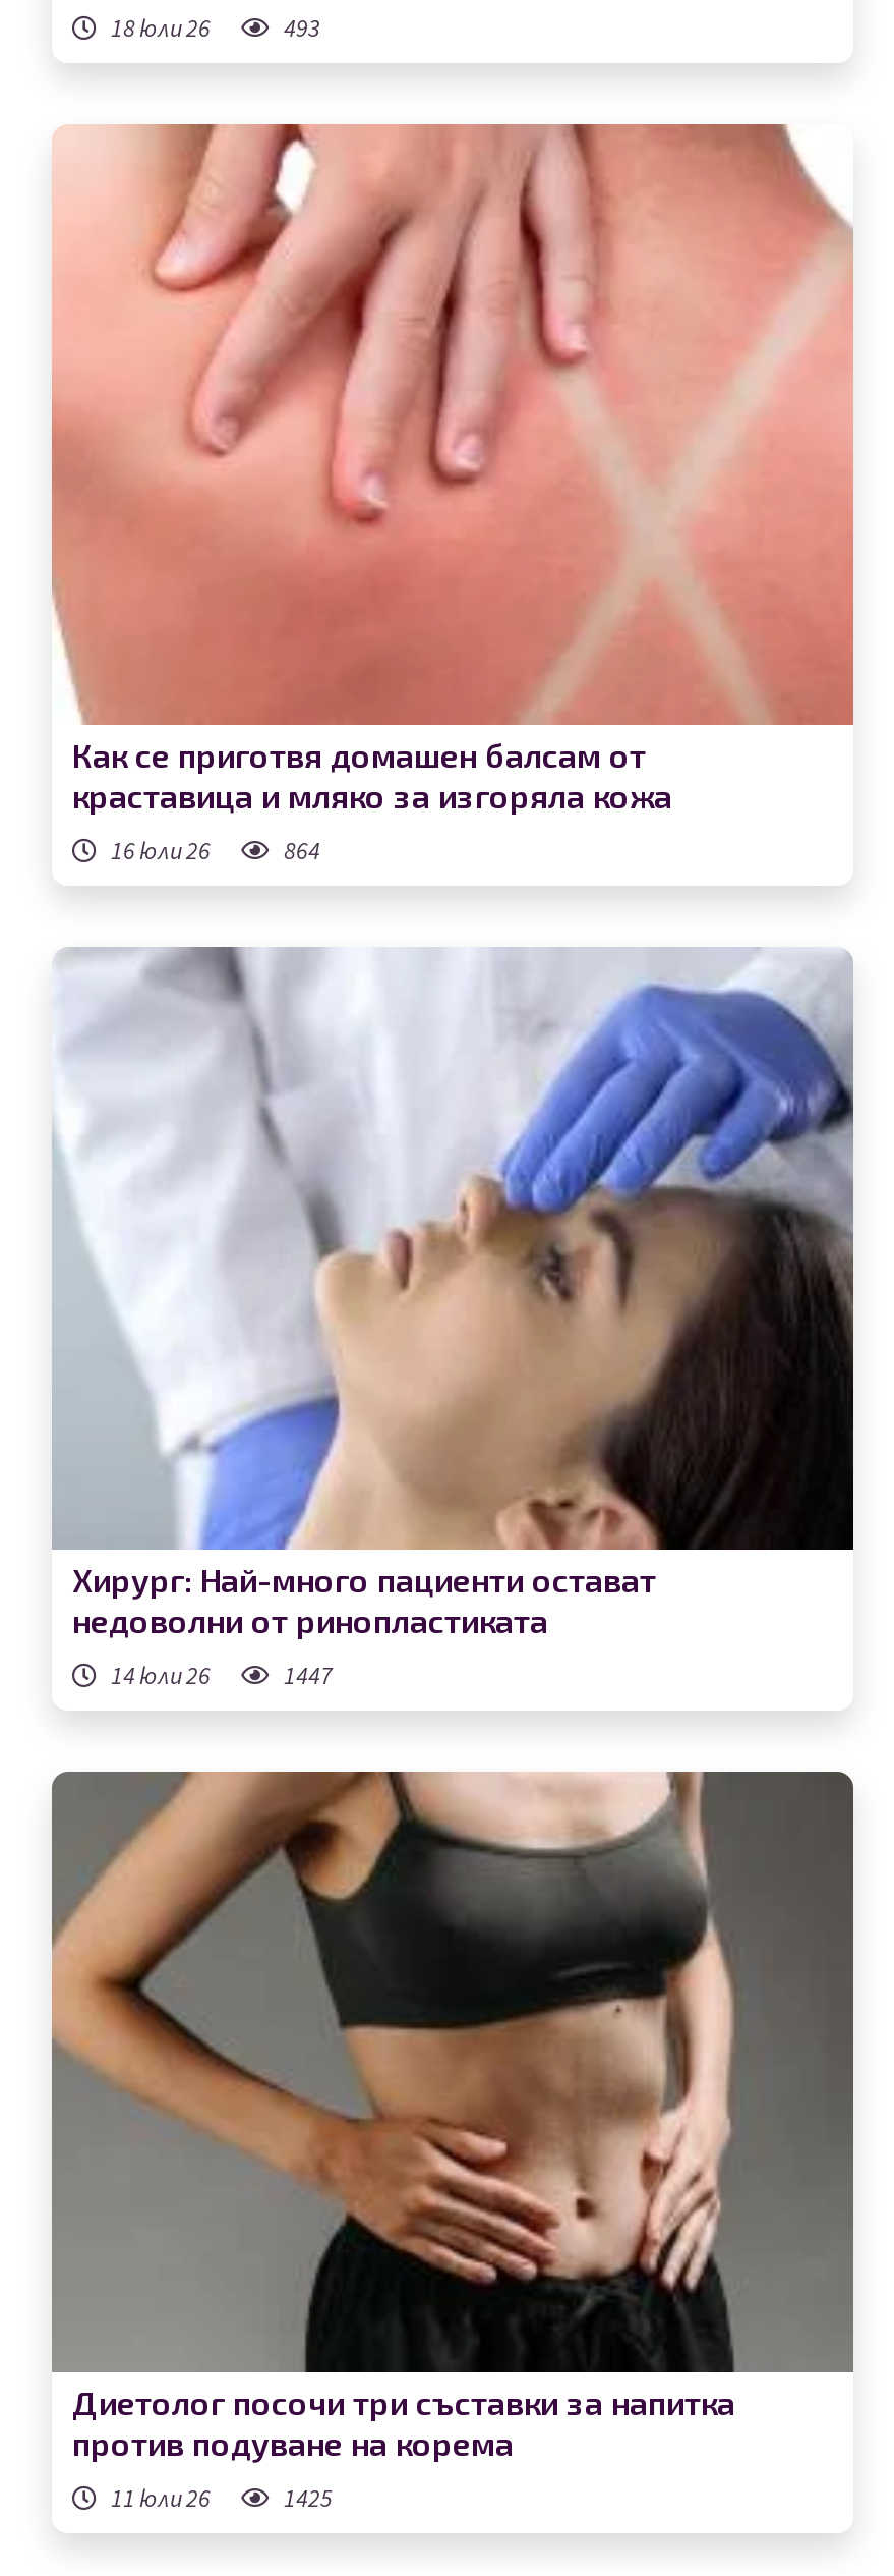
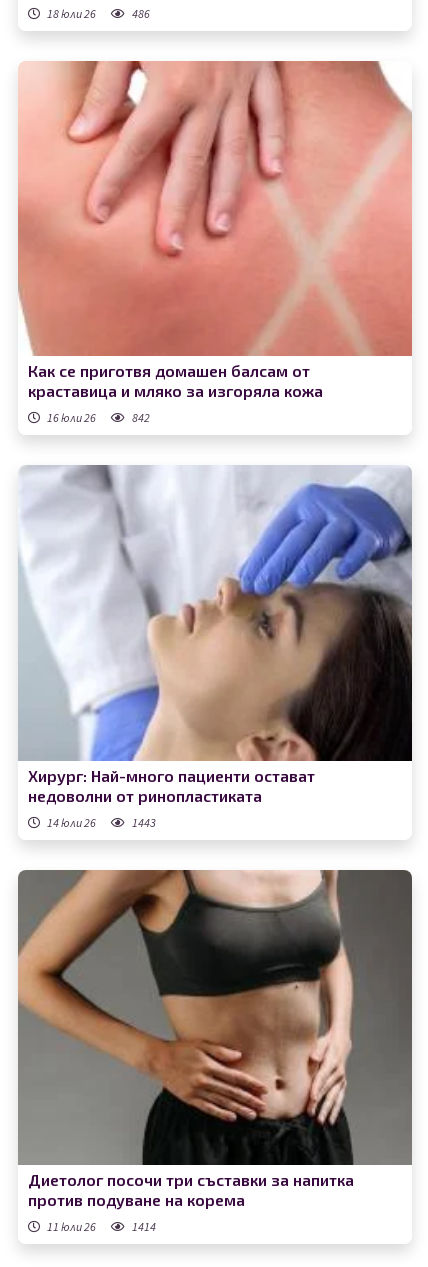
- 18 юли 26 493
+ 18 юли 26 486

- 16 юли 26 864
+ 16 юли 26 842

- 14 юли 26 1447
+ 14 юли 26 1443

- 11 юли 26 1425
+ 11 юли 26 1414
